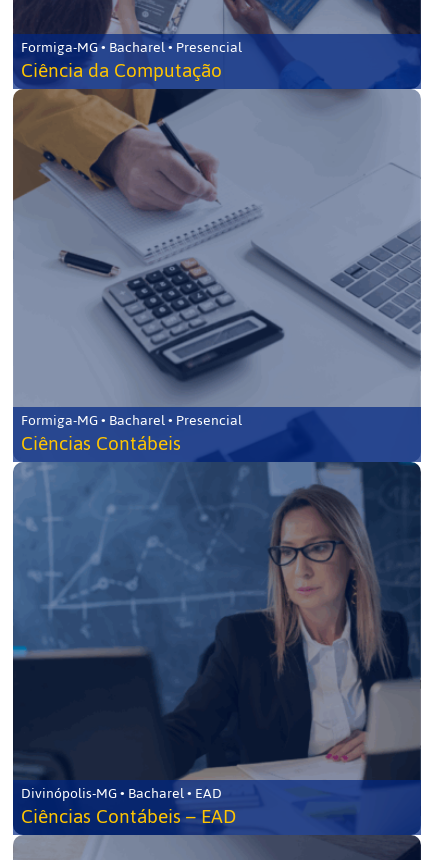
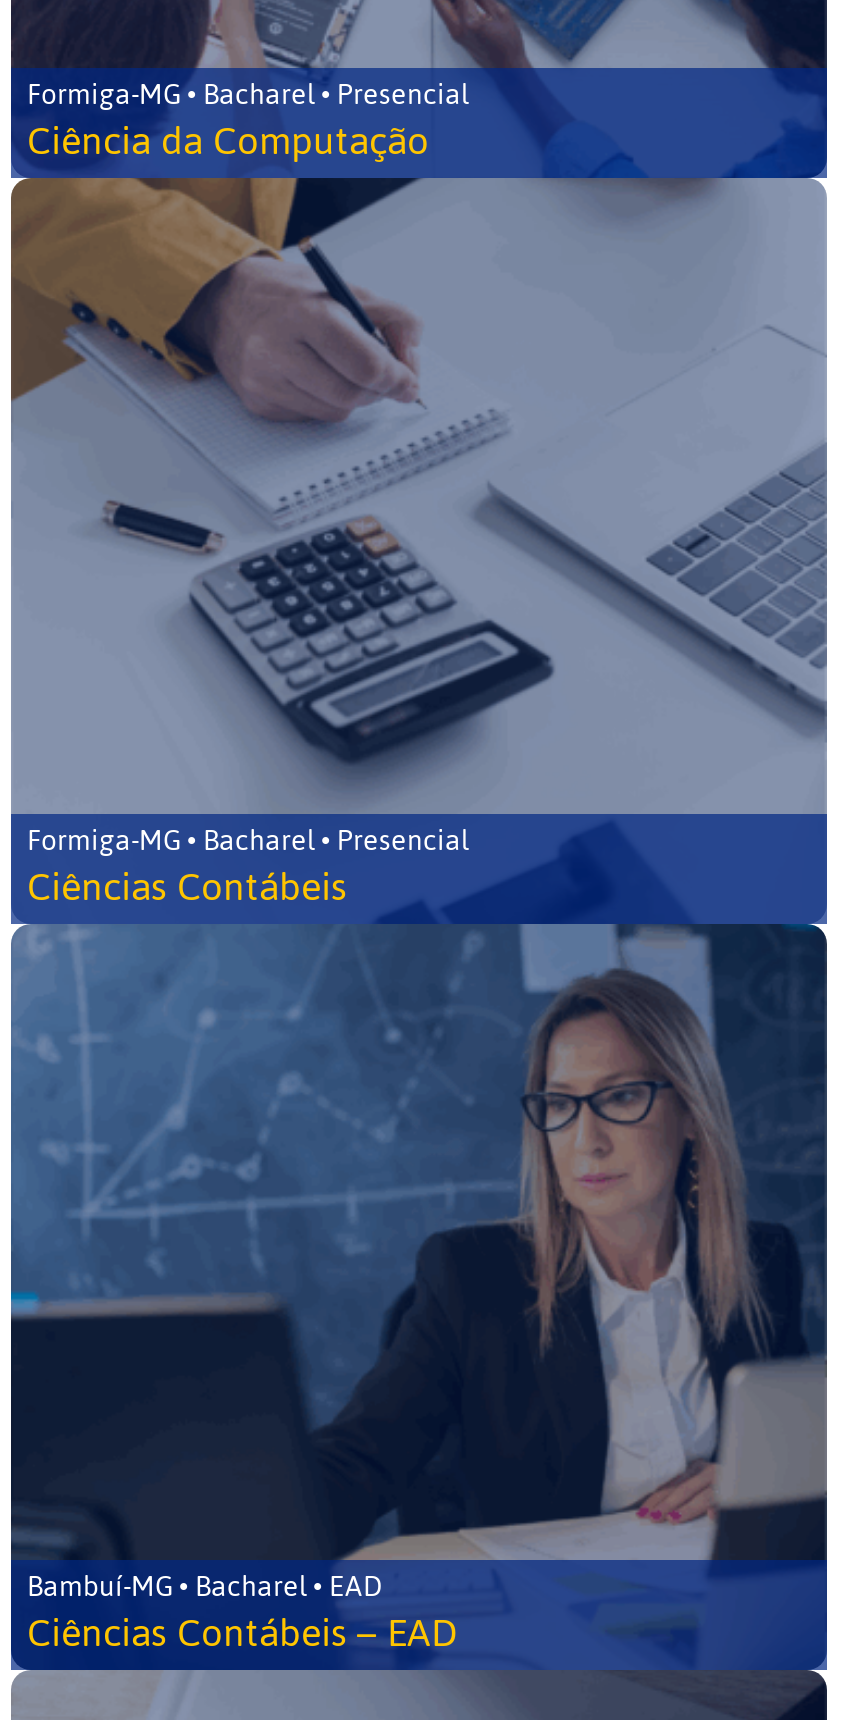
- Divinópolis-MG • Bacharel • EAD
+ Bambuí-MG • Bacharel • EAD
